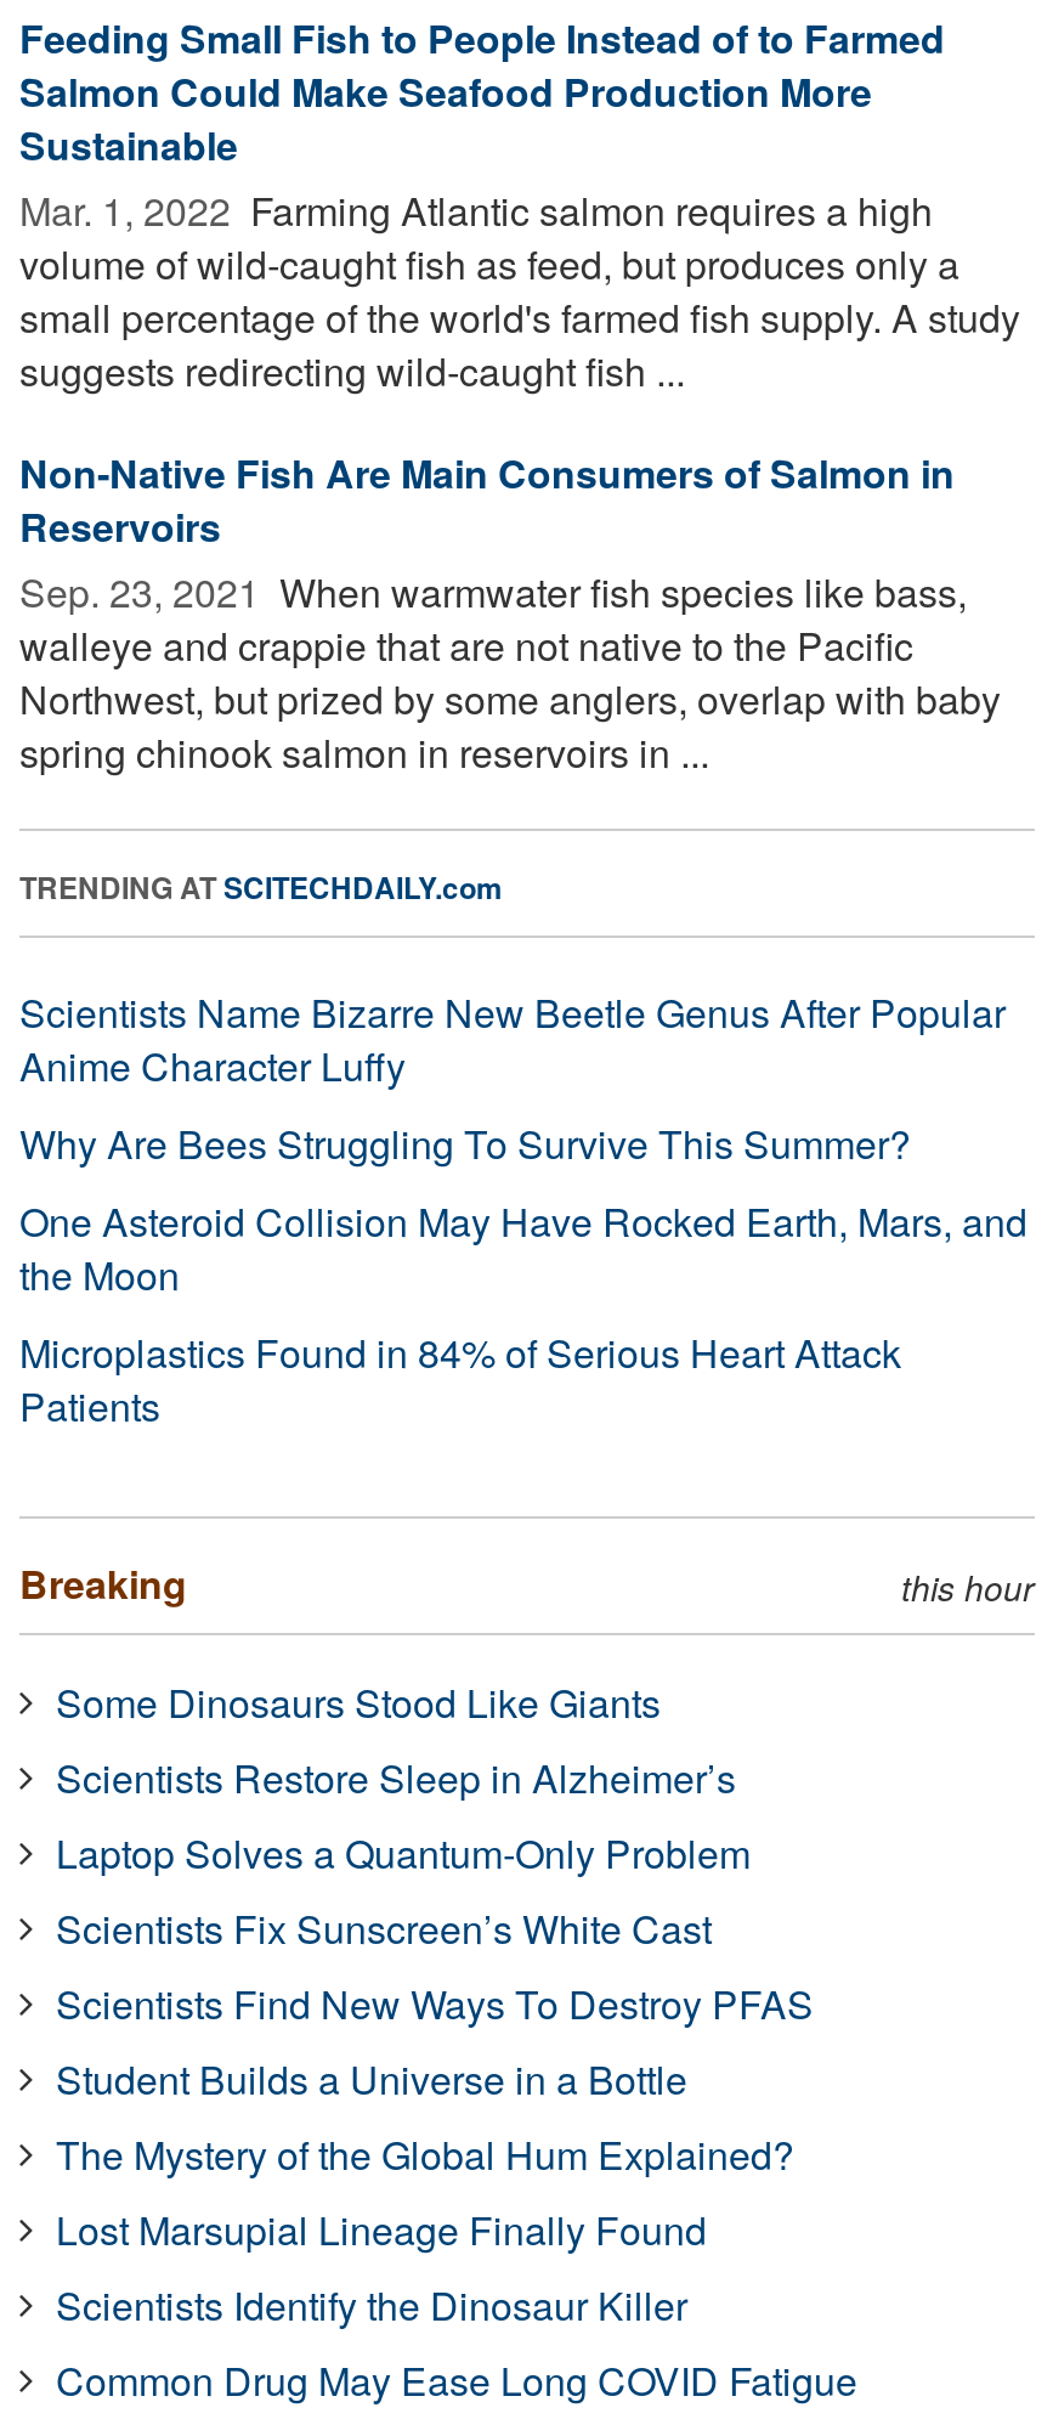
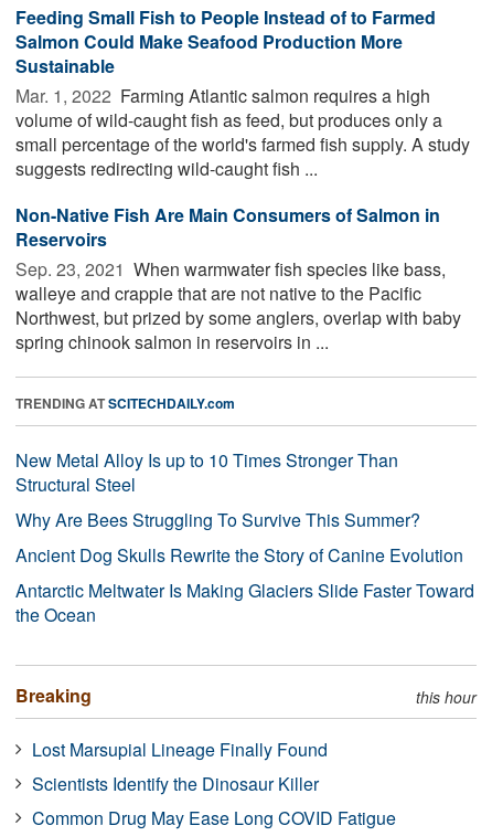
- Scientists Name Bizarre New Beetle Genus After Popular
- Anime Character Luffy
+ New Metal Alloy Is up to 10 Times Stronger Than
+ Structural Steel

- One Asteroid Collision May Have Rocked Earth, Mars, and
- the Moon
- Microplastics Found in 84% of Serious Heart Attack
- Patients
+ Ancient Dog Skulls Rewrite the Story of Canine Evolution
+ Antarctic Meltwater Is Making Glaciers Slide Faster Toward
+ the Ocean

- Some Dinosaurs Stood Like Giants
- Scientists Restore Sleep in Alzheimer’s
- Laptop Solves a Quantum-Only Problem
- Scientists Fix Sunscreen’s White Cast
- Scientists Find New Ways To Destroy PFAS
- Student Builds a Universe in a Bottle
- The Mystery of the Global Hum Explained?
